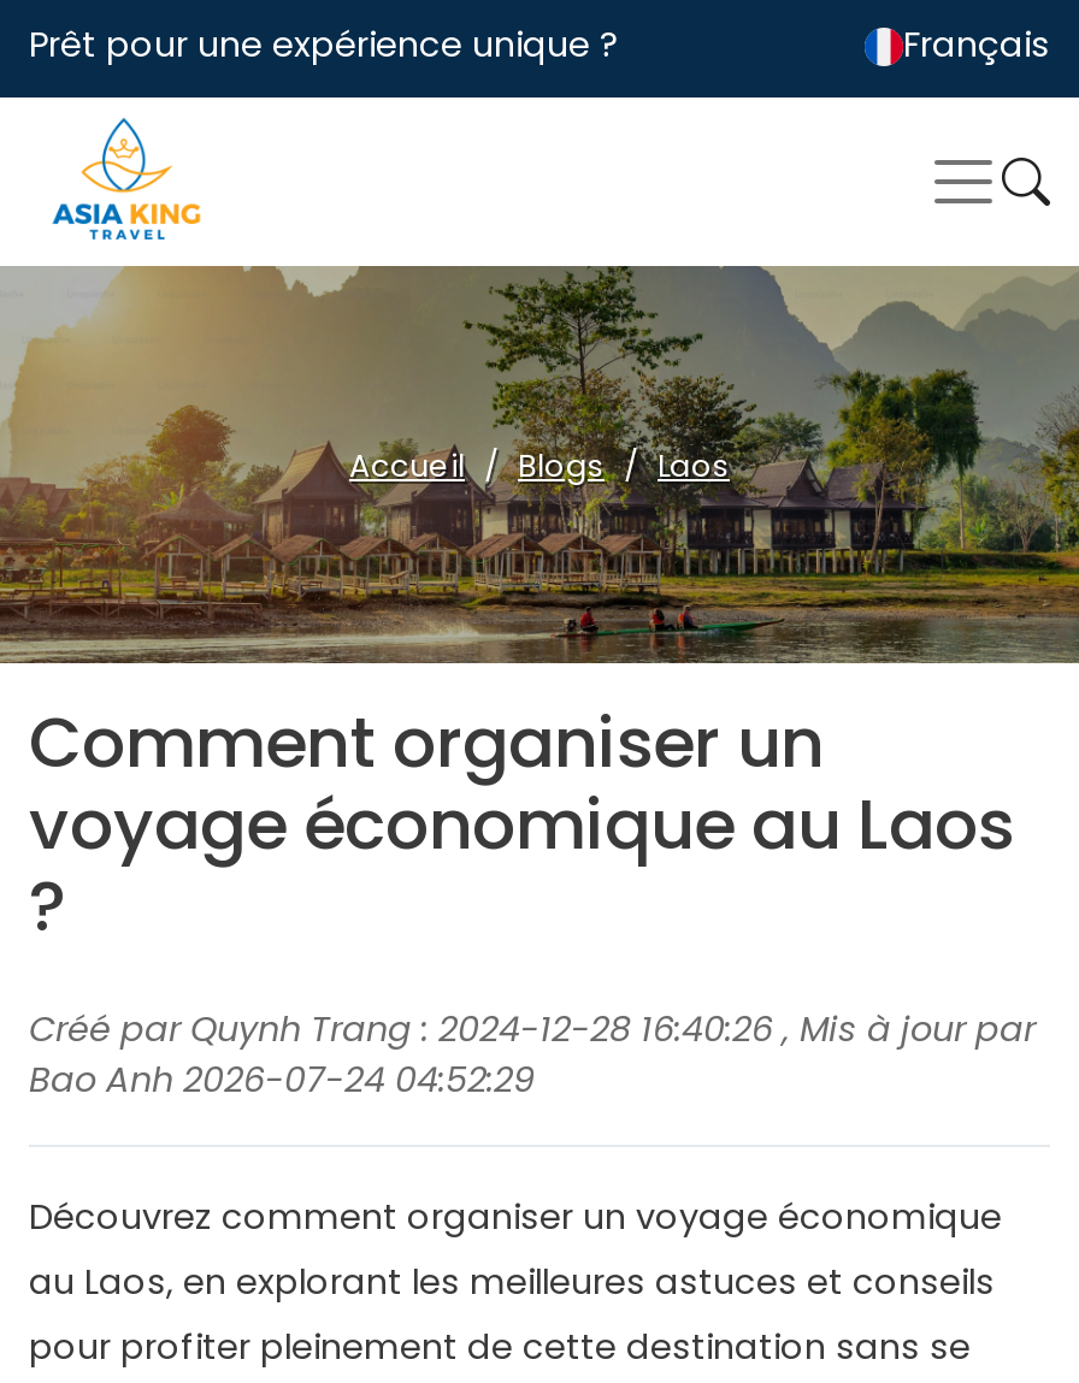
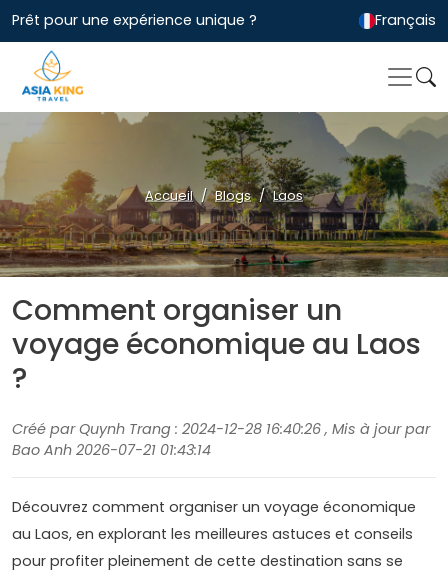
- Bao Anh 2026-07-24 04:52:29
+ Bao Anh 2026-07-21 01:43:14
